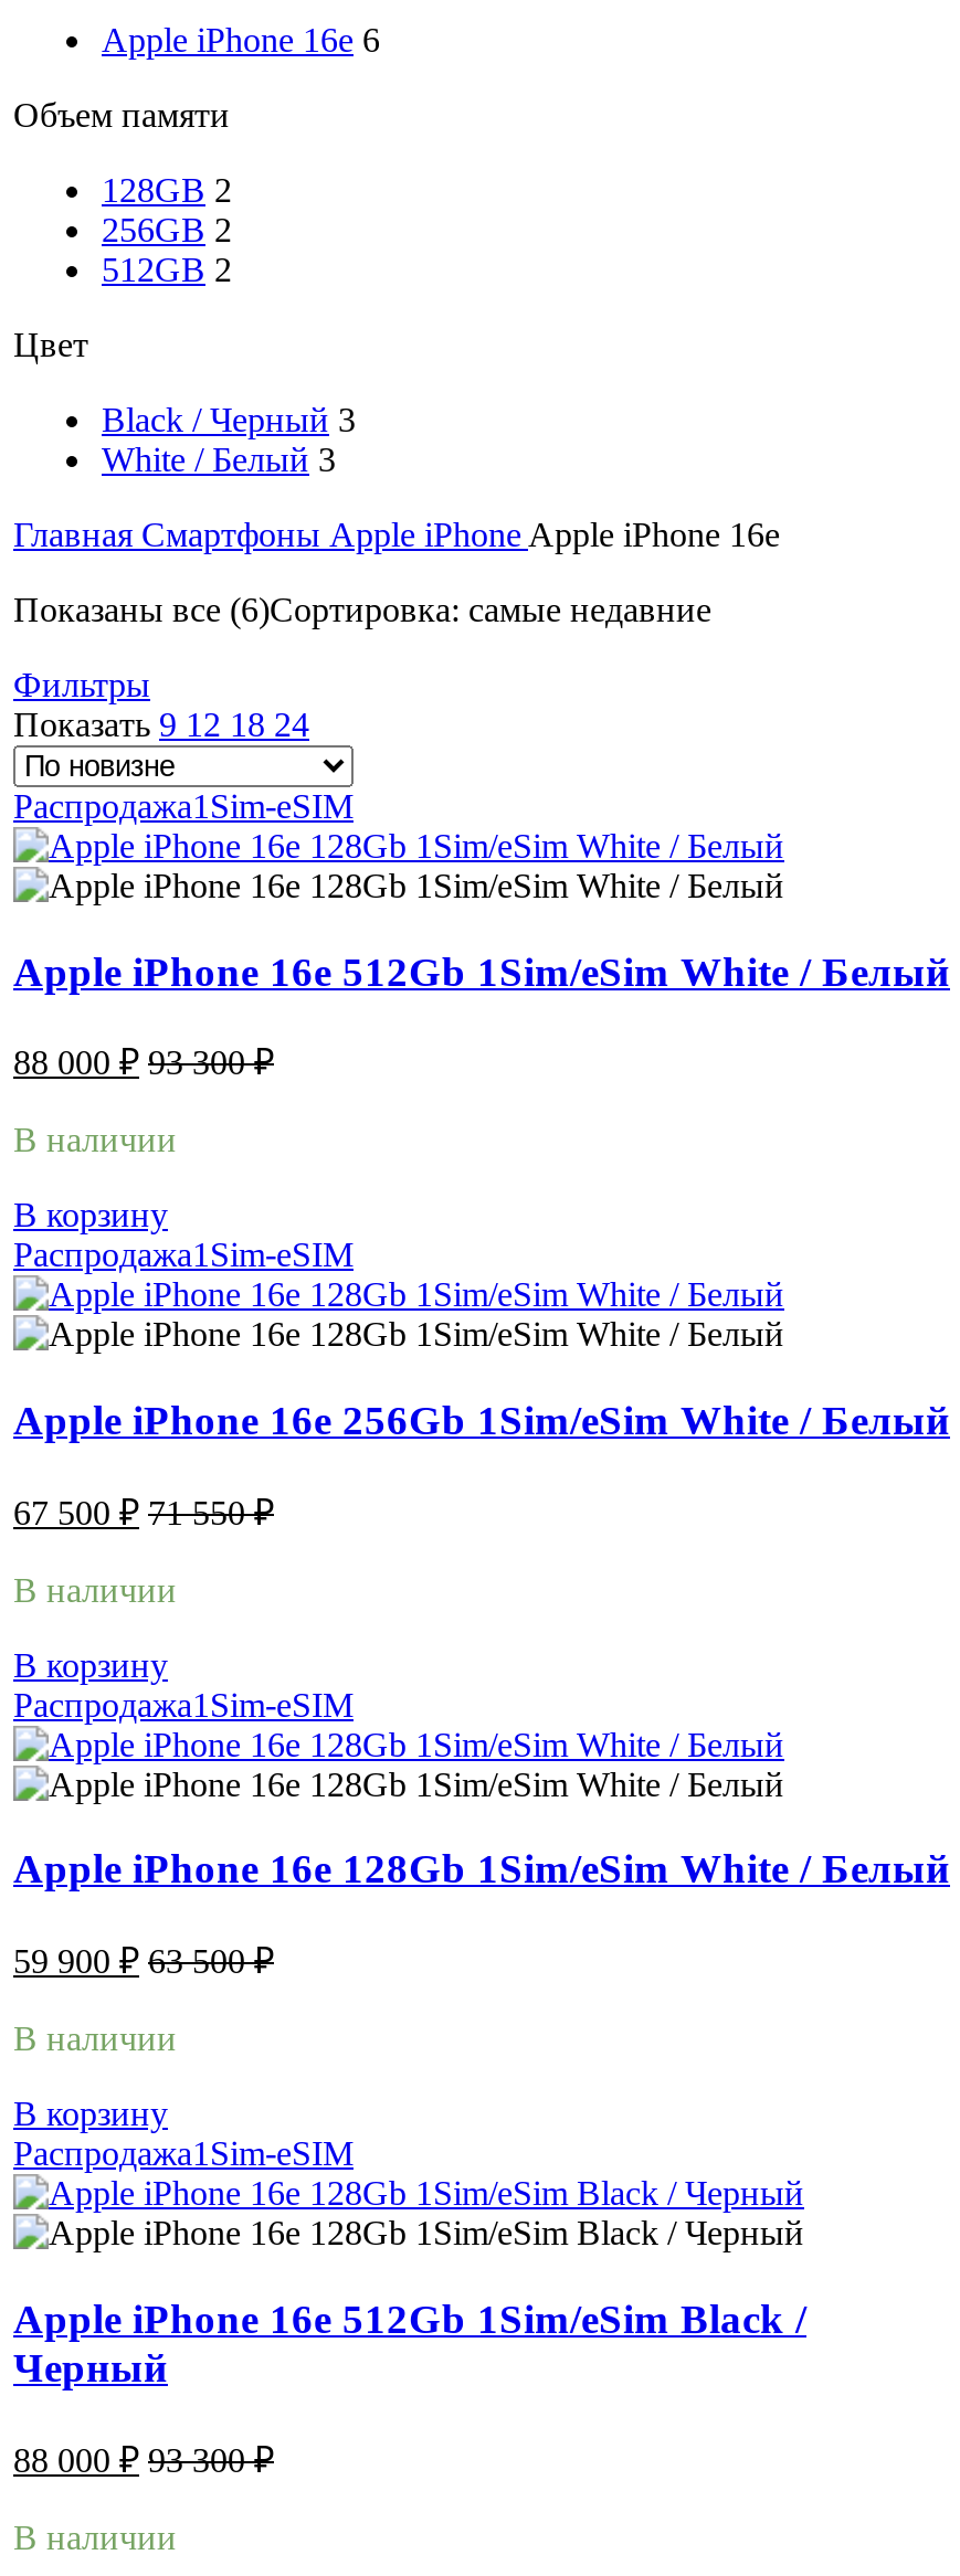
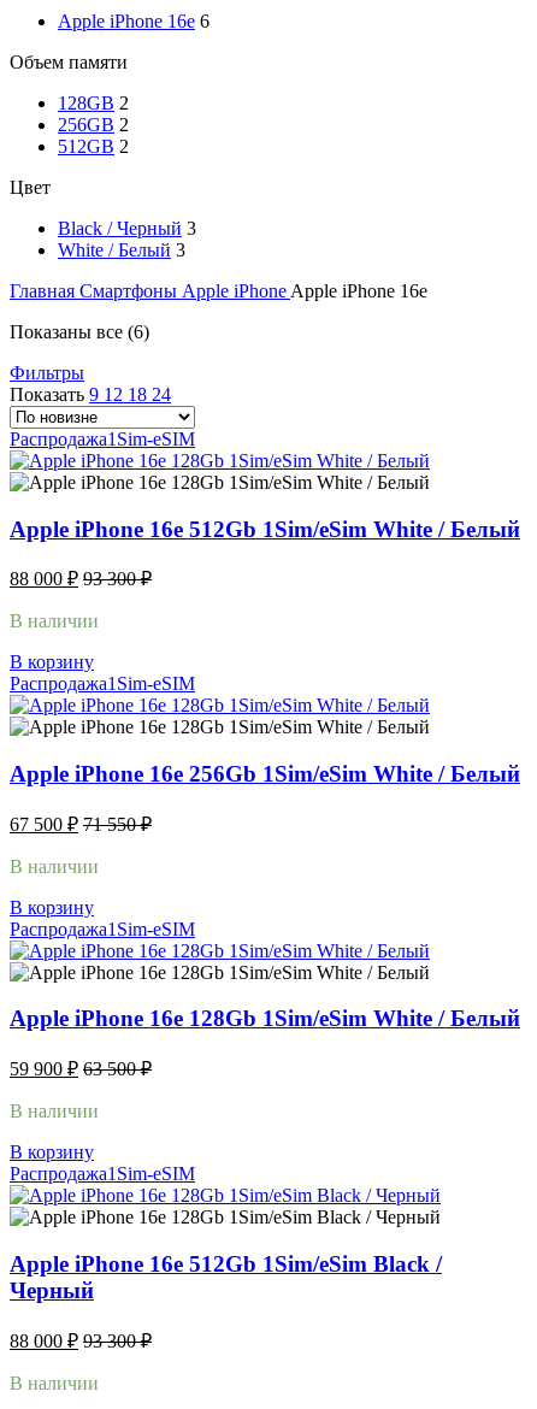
- Показаны все (6)Сортировка: самые недавние
+ Показаны все (6)
